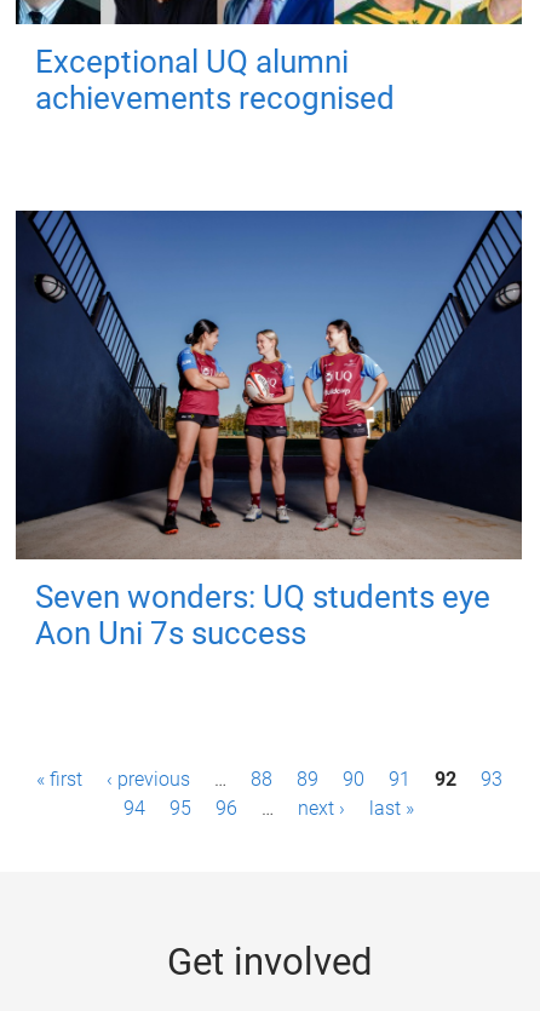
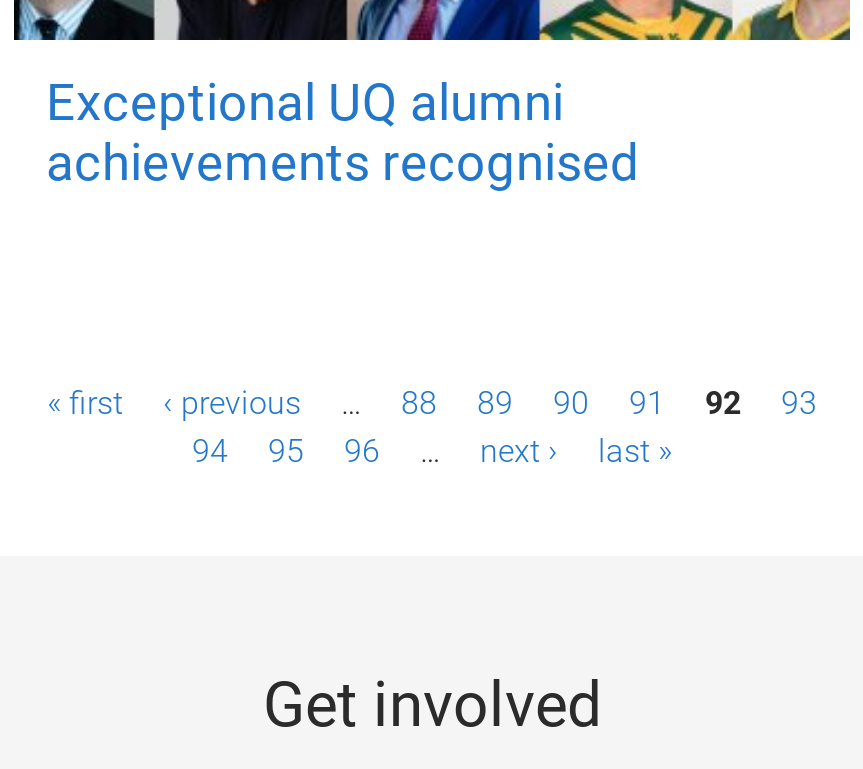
- [image]
- Seven wonders: UQ students eye
- Aon Uni 7s success
